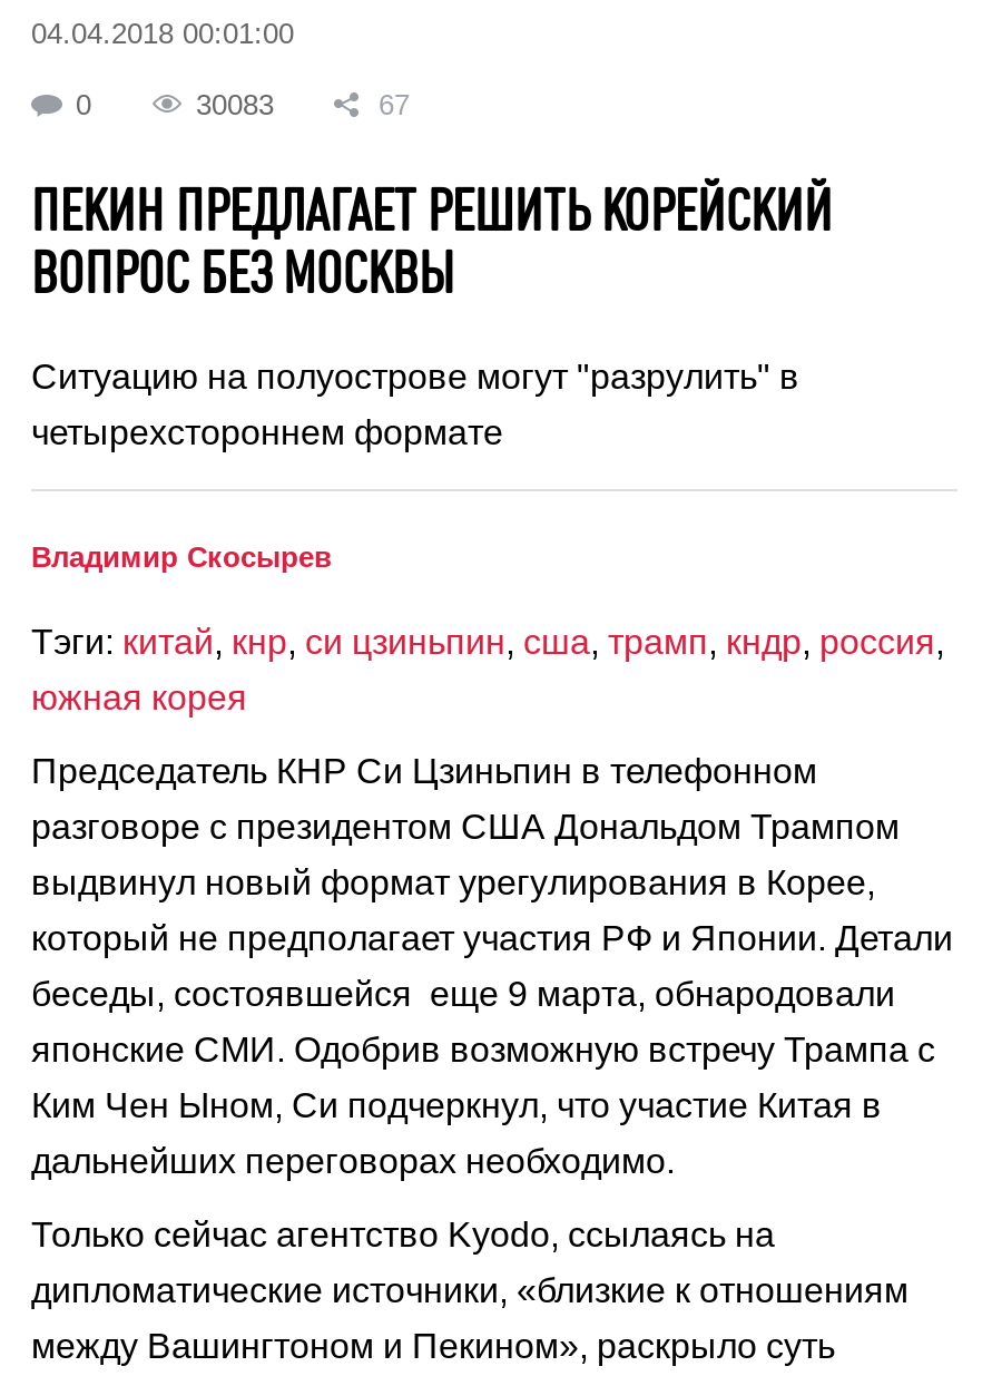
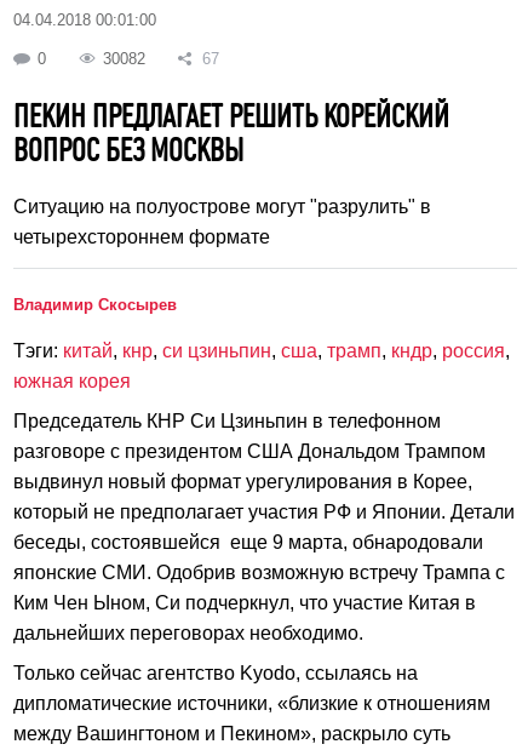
- 30083
+ 30082
